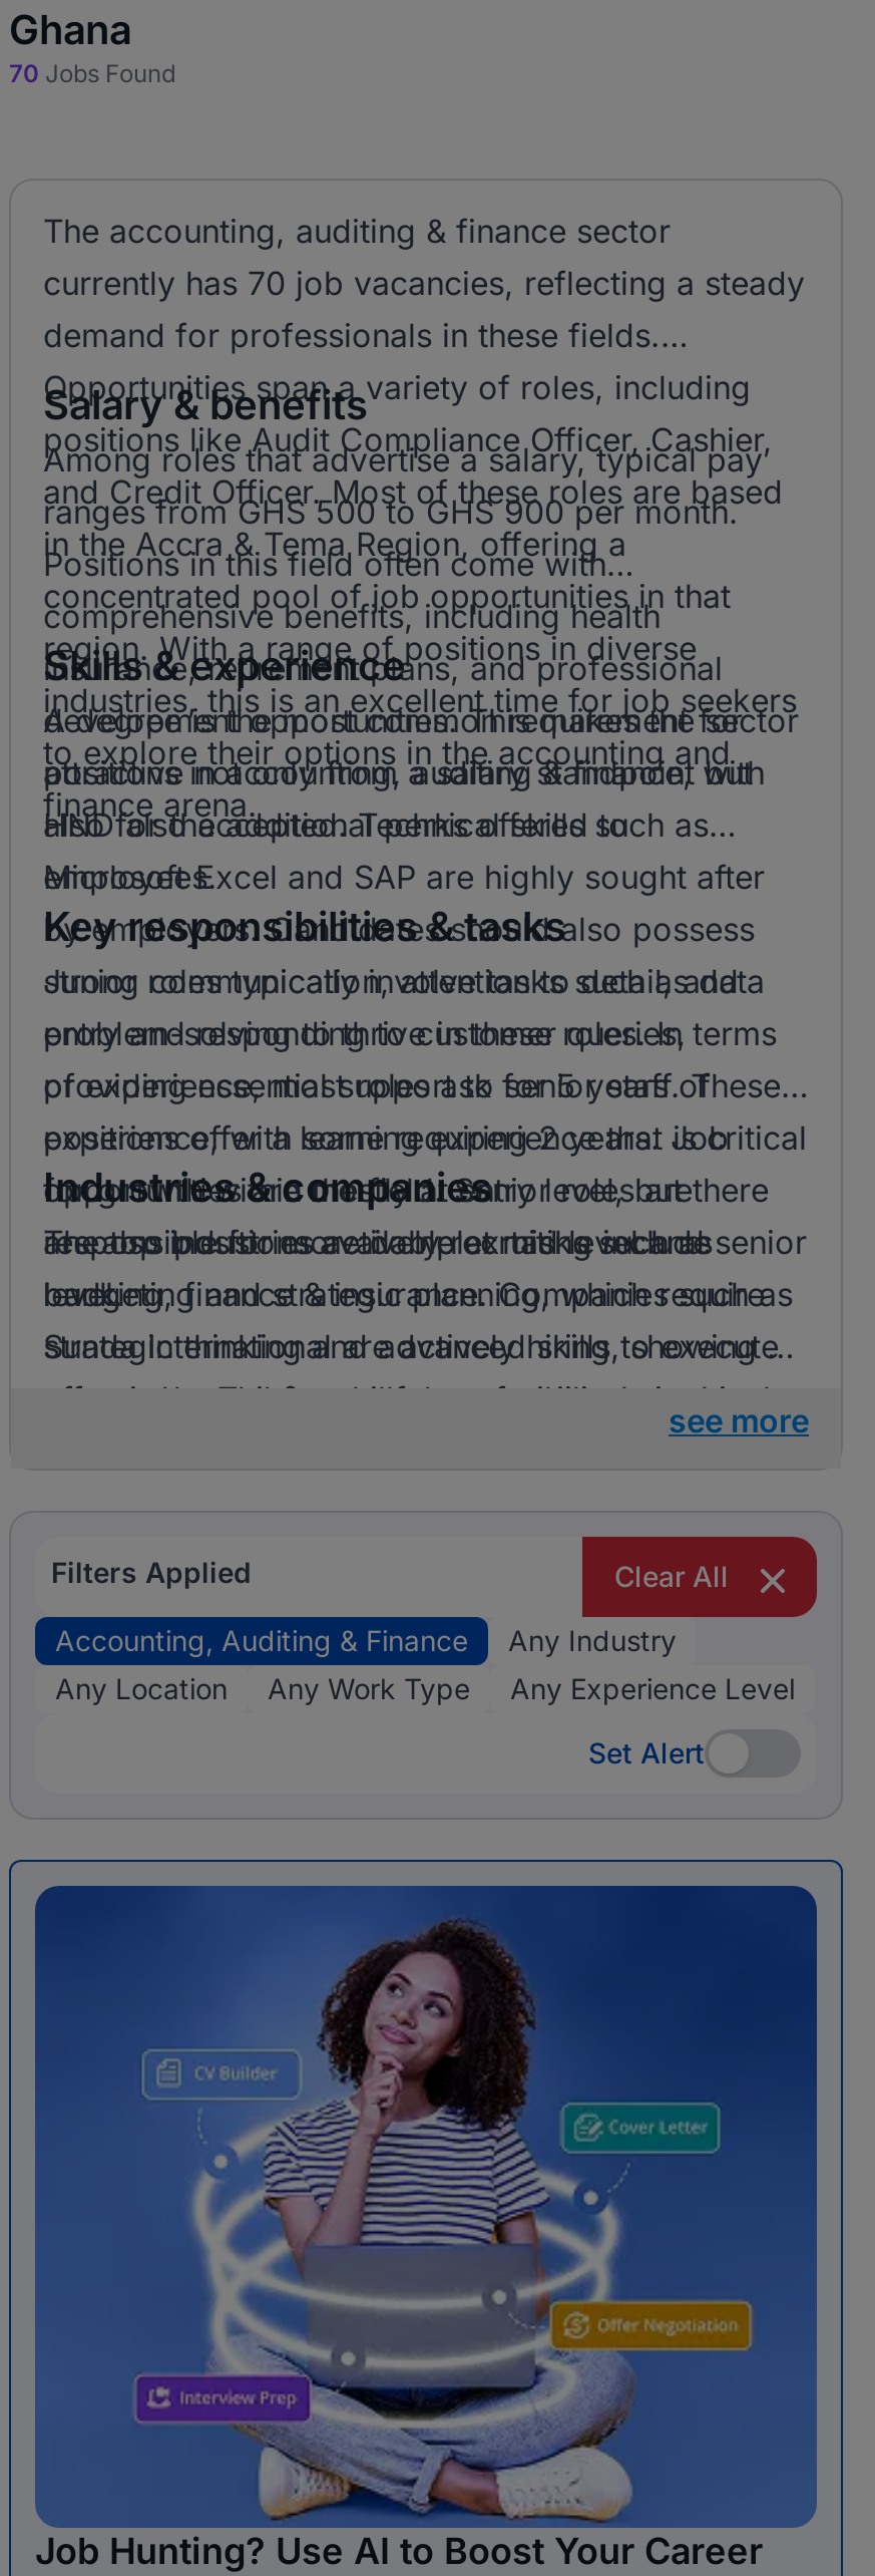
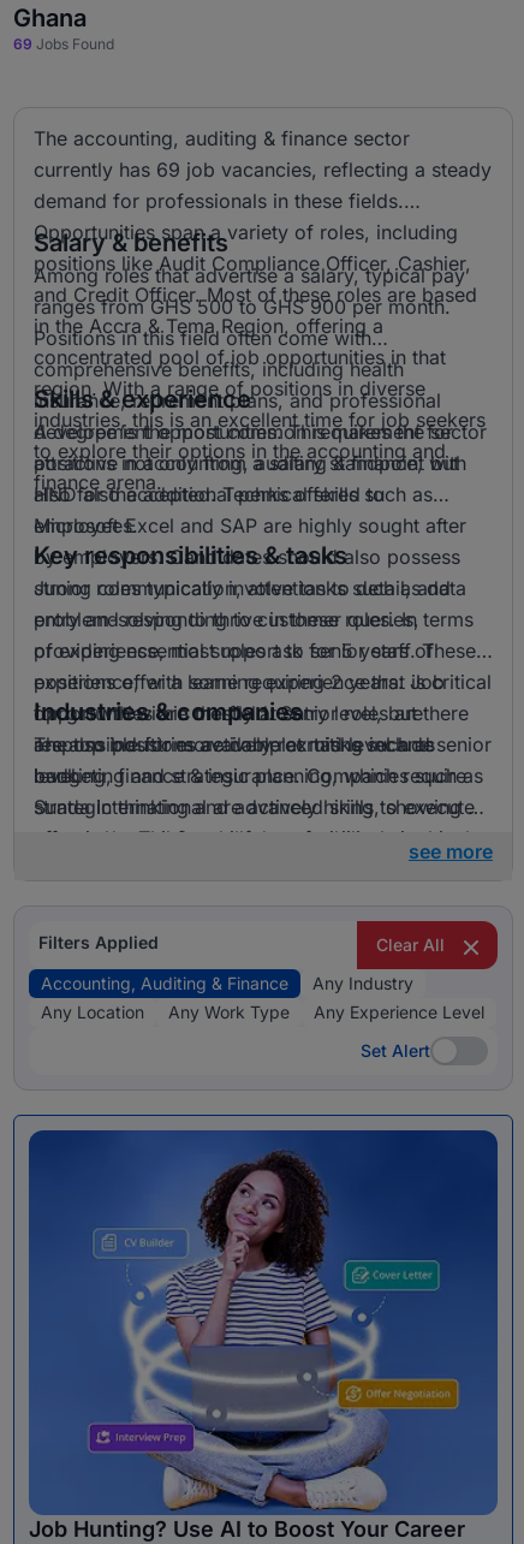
- 70 Jobs Found
+ 69 Jobs Found

- currently has 70 job vacancies, reflecting a steady
+ currently has 69 job vacancies, reflecting a steady
